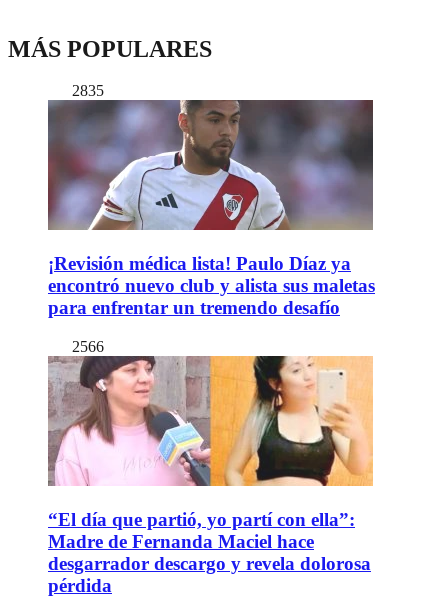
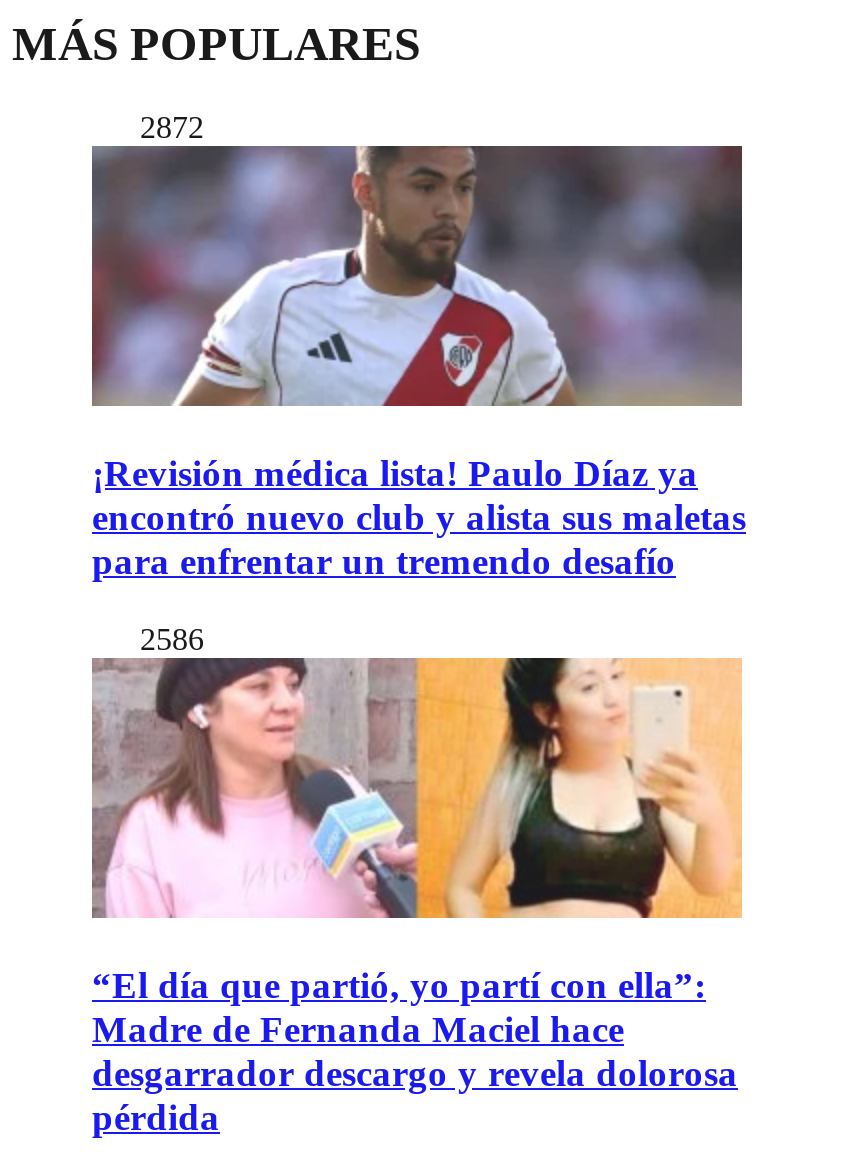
- 2835
+ 2872

- 2566
+ 2586
